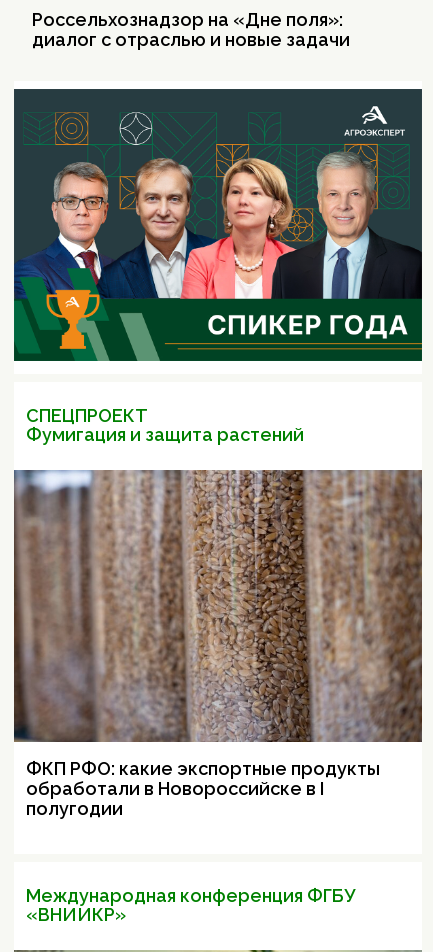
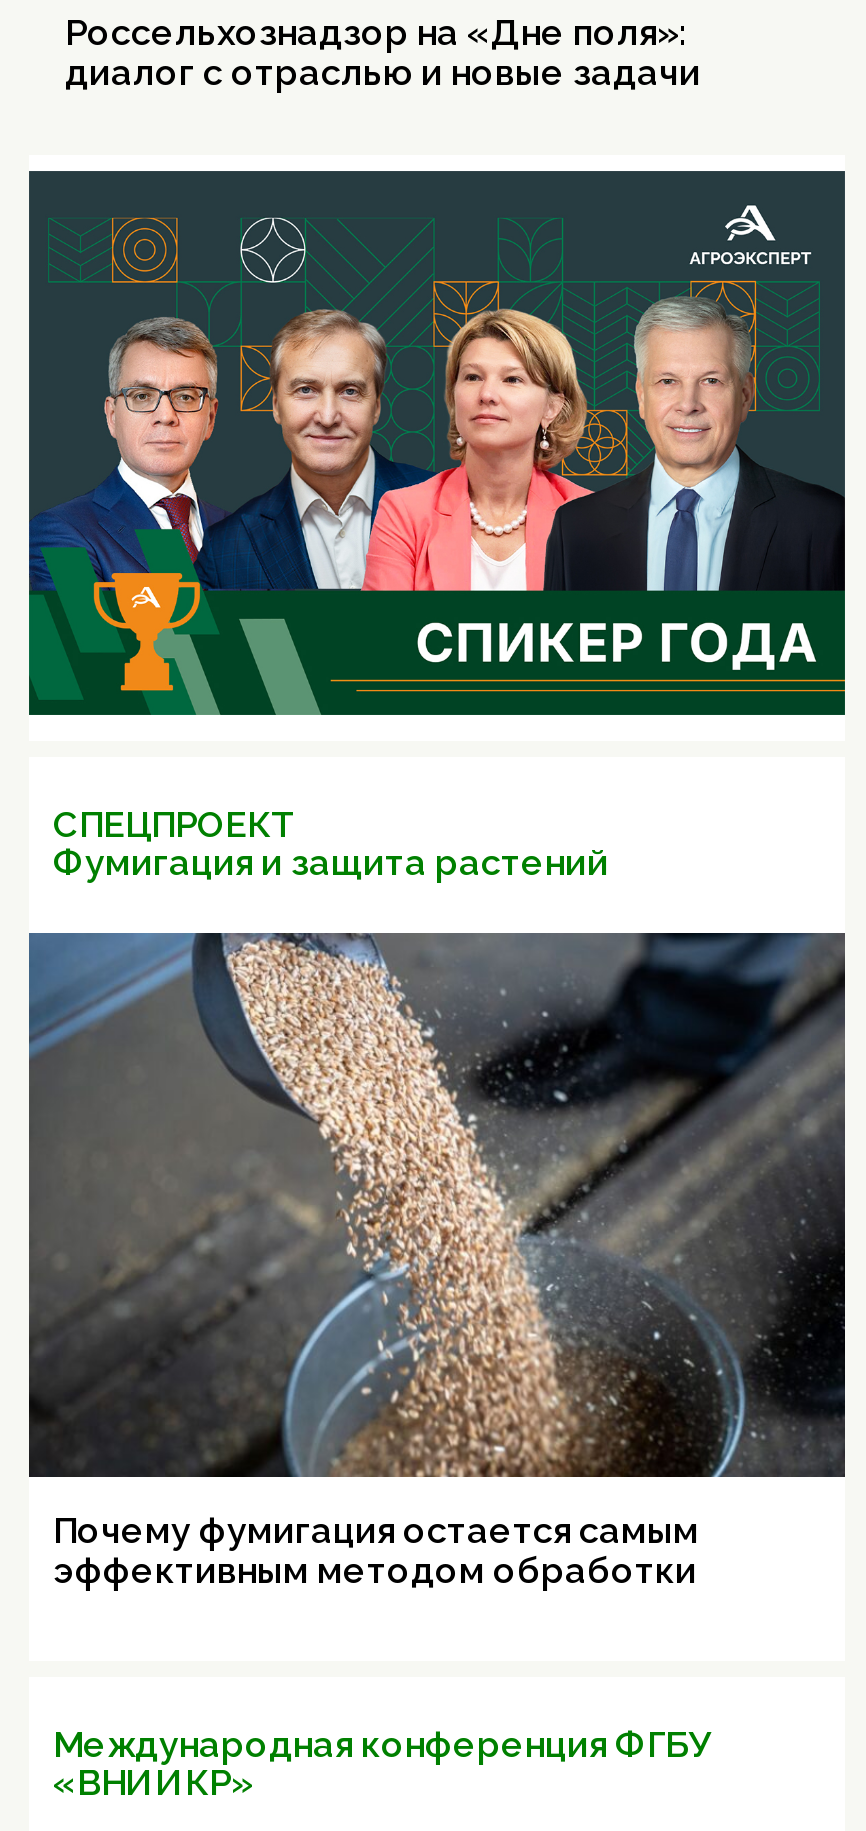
- [image]
- ФКП РФО: какие экспортные продукты
- обработали в Новороссийске в I
- полугодии
+ [image]
+ Почему фумигация остается самым
+ эффективным методом обработки
